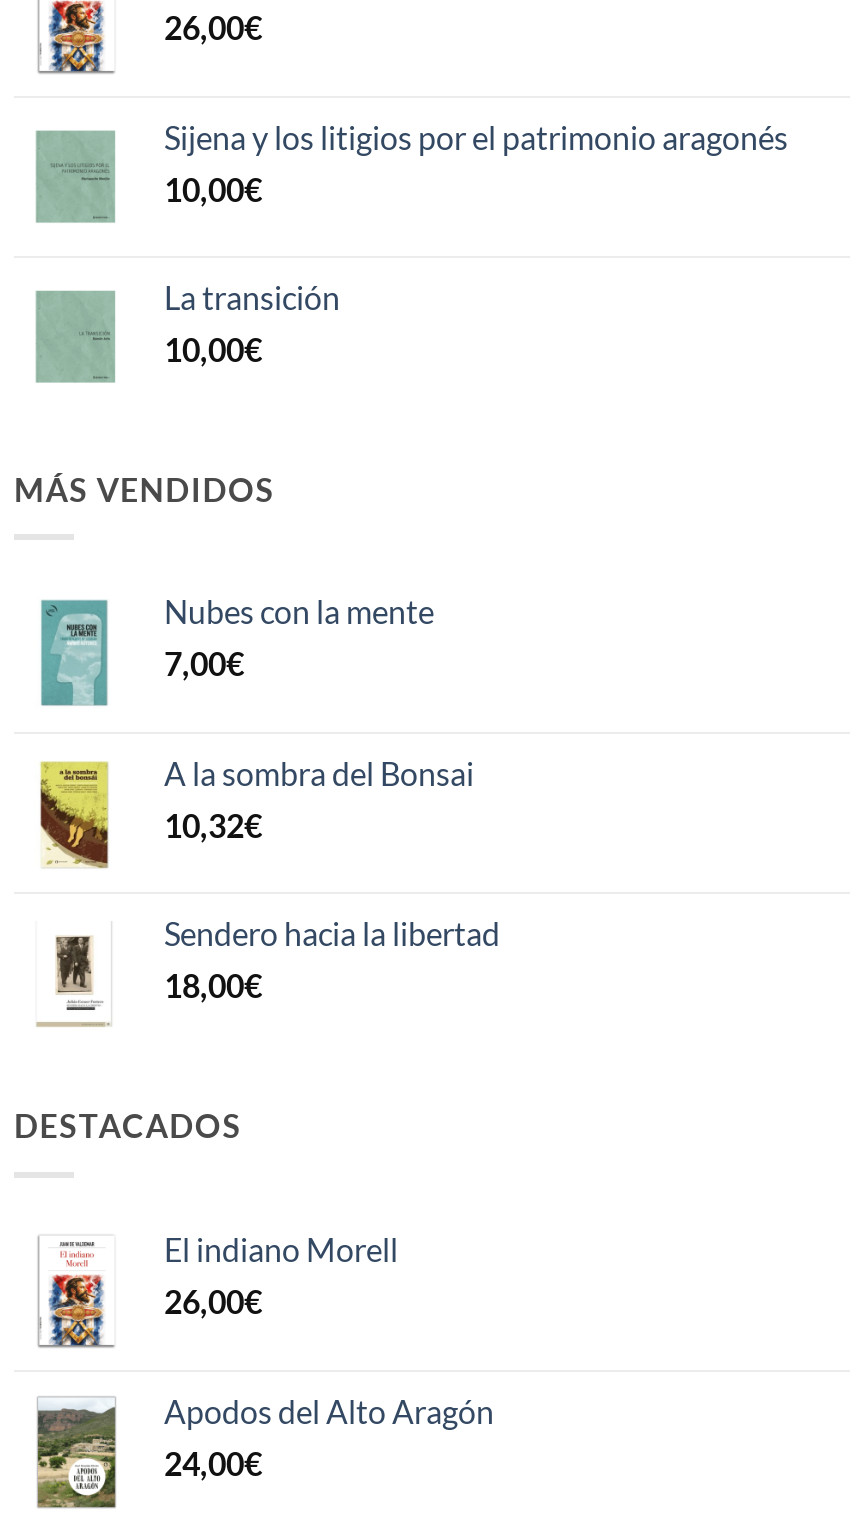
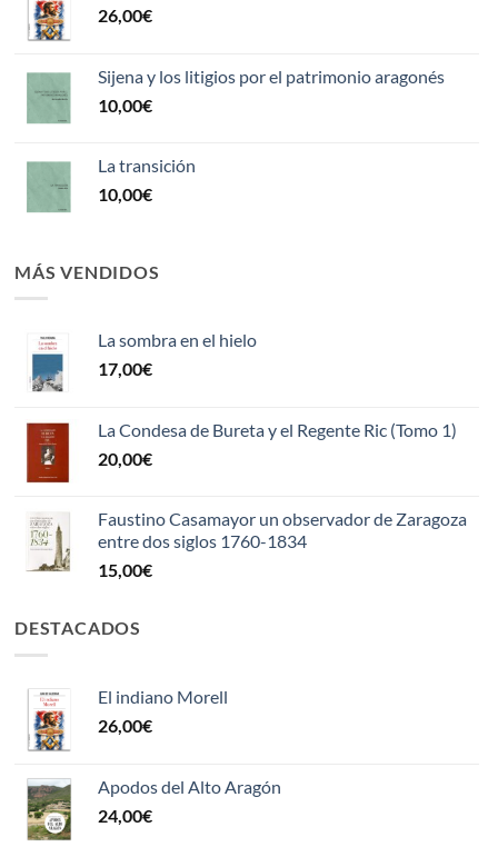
- [image]
- Nubes con la mente
- 7,00€
+ [image]
+ La sombra en el hielo
+ 17,00€

- [image]
- A la sombra del Bonsai
- 10,32€
+ [image]
+ La Condesa de Bureta y el Regente Ric (Tomo 1)
+ 20,00€

- [image]
- Sendero hacia la libertad
- 18,00€
+ [image]
+ Faustino Casamayor un observador de Zaragoza
+ entre dos siglos 1760-1834
+ 15,00€
